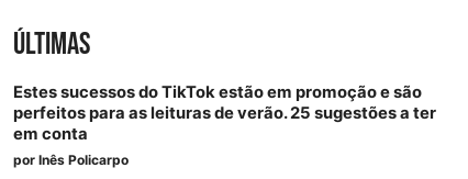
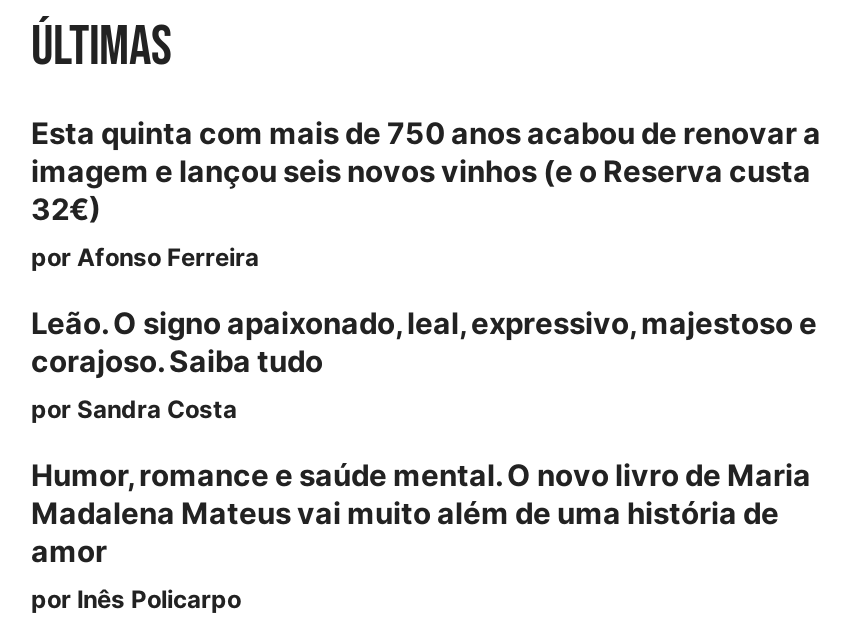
- Estes sucessos do TikTok estão em promoção e são
- perfeitos para as leituras de verão. 25 sugestões a ter
- em conta
+ Esta quinta com mais de 750 anos acabou de renovar a
+ imagem e lançou seis novos vinhos (e o Reserva custa
+ 32€)
+ por Afonso Ferreira
+ Leão. O signo apaixonado, leal, expressivo, majestoso e
+ corajoso. Saiba tudo
+ por Sandra Costa
+ Humor, romance e saúde mental. O novo livro de Maria
+ Madalena Mateus vai muito além de uma história de
+ amor
